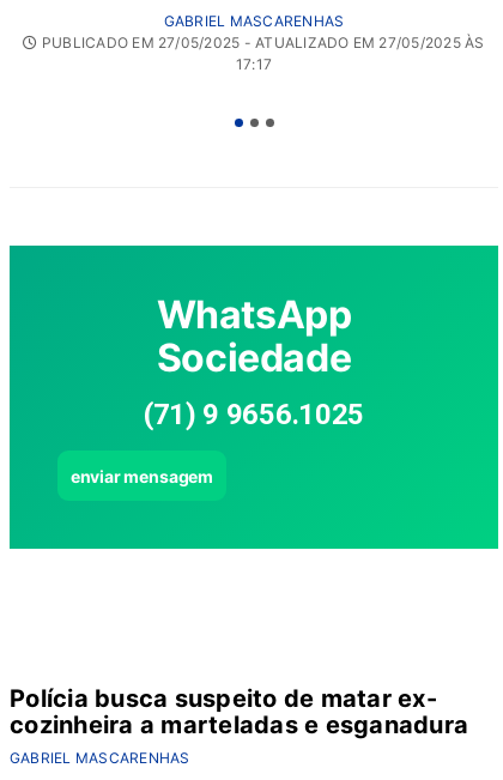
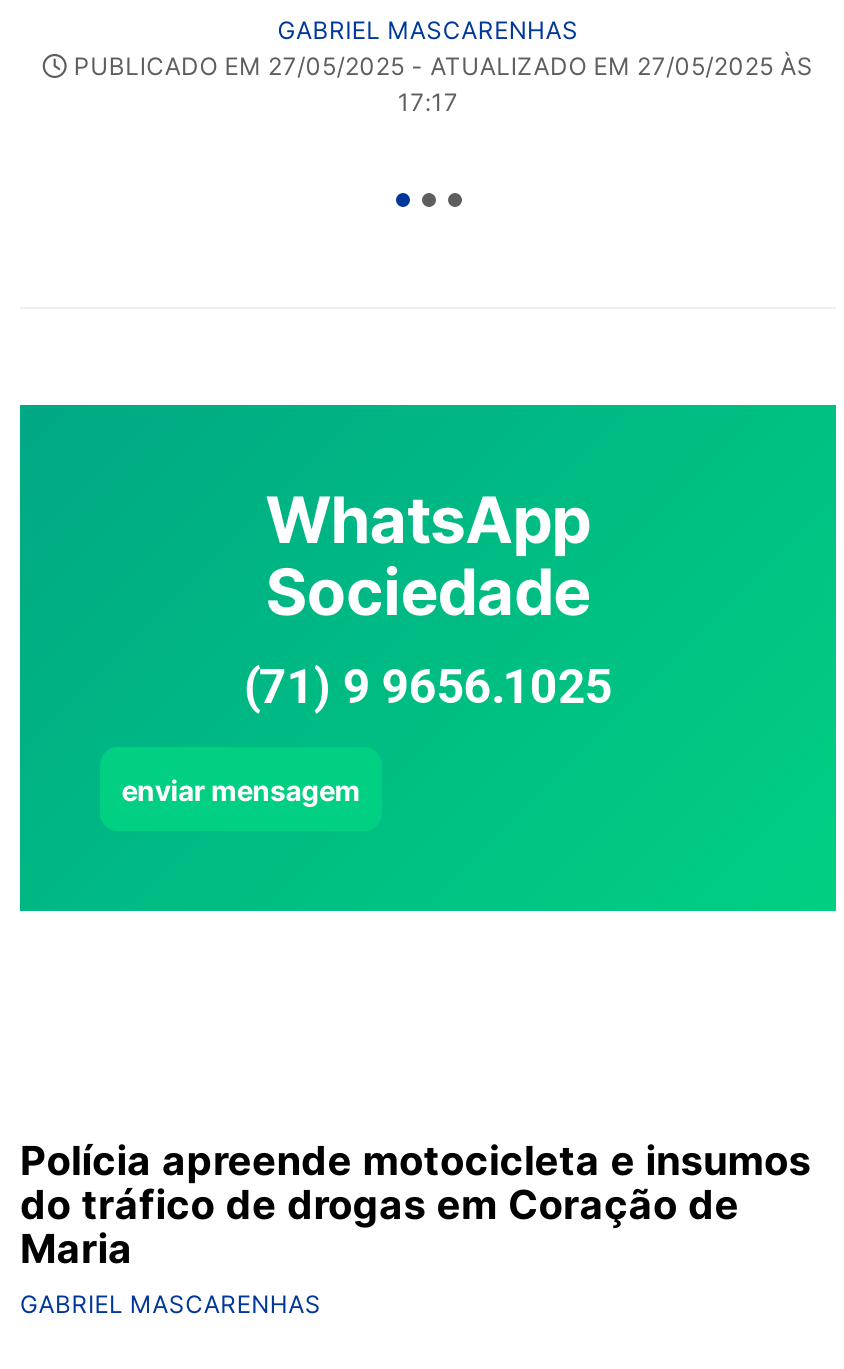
- Polícia busca suspeito de matar ex-
- cozinheira a marteladas e esganadura
+ Polícia apreende motocicleta e insumos
+ do tráfico de drogas em Coração de
+ Maria
